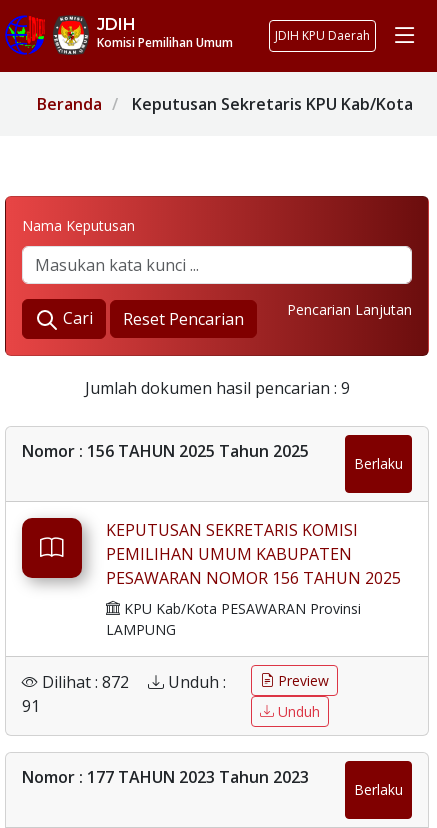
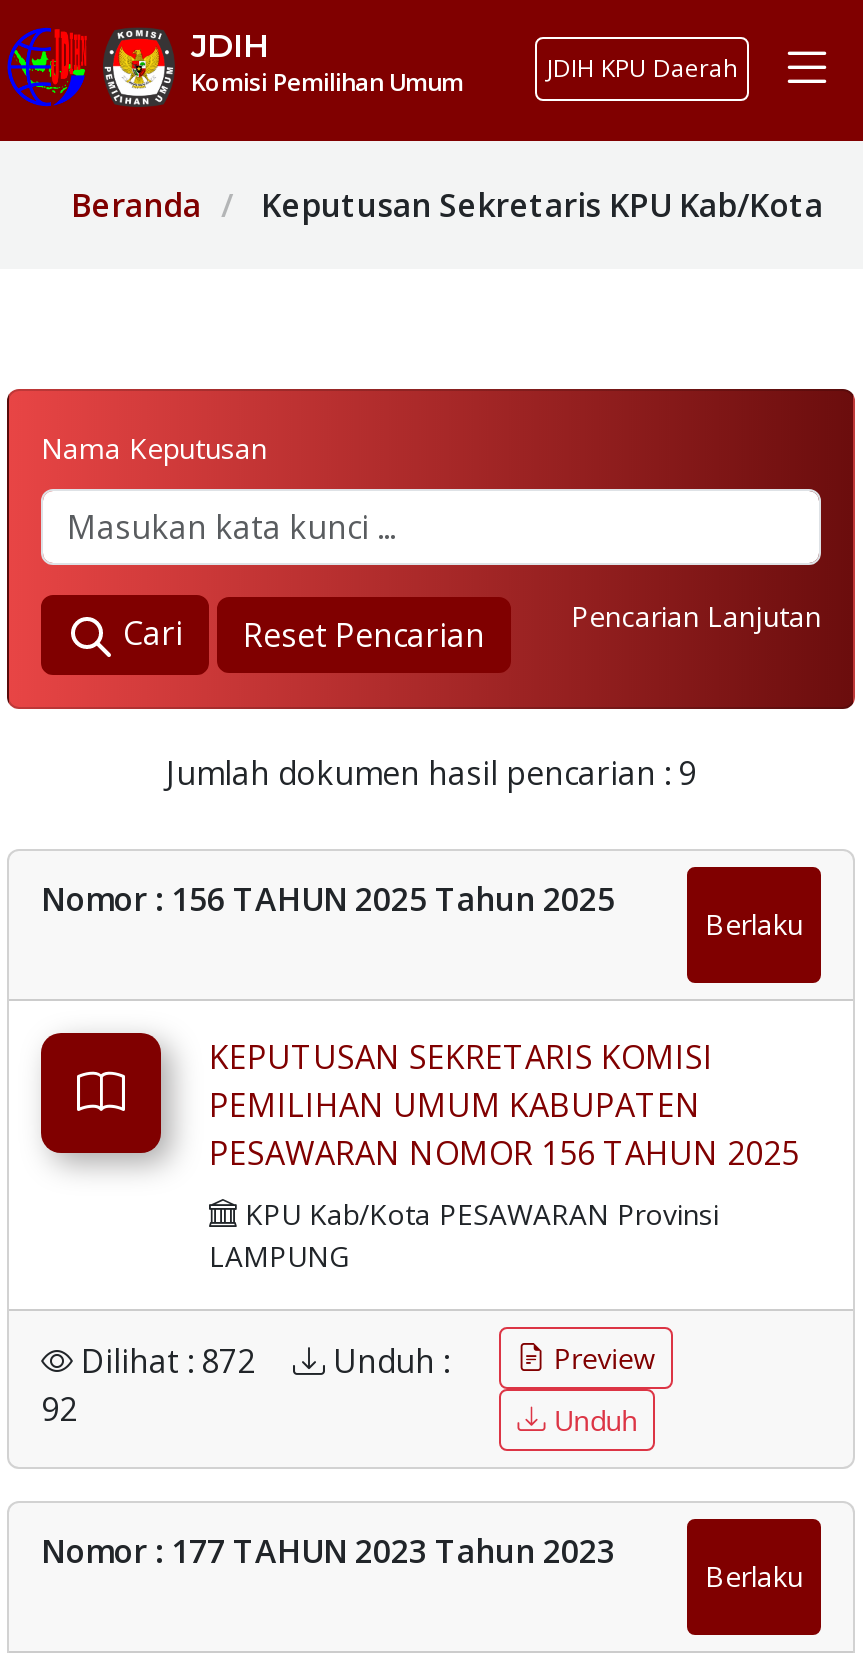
- 91
+ 92
